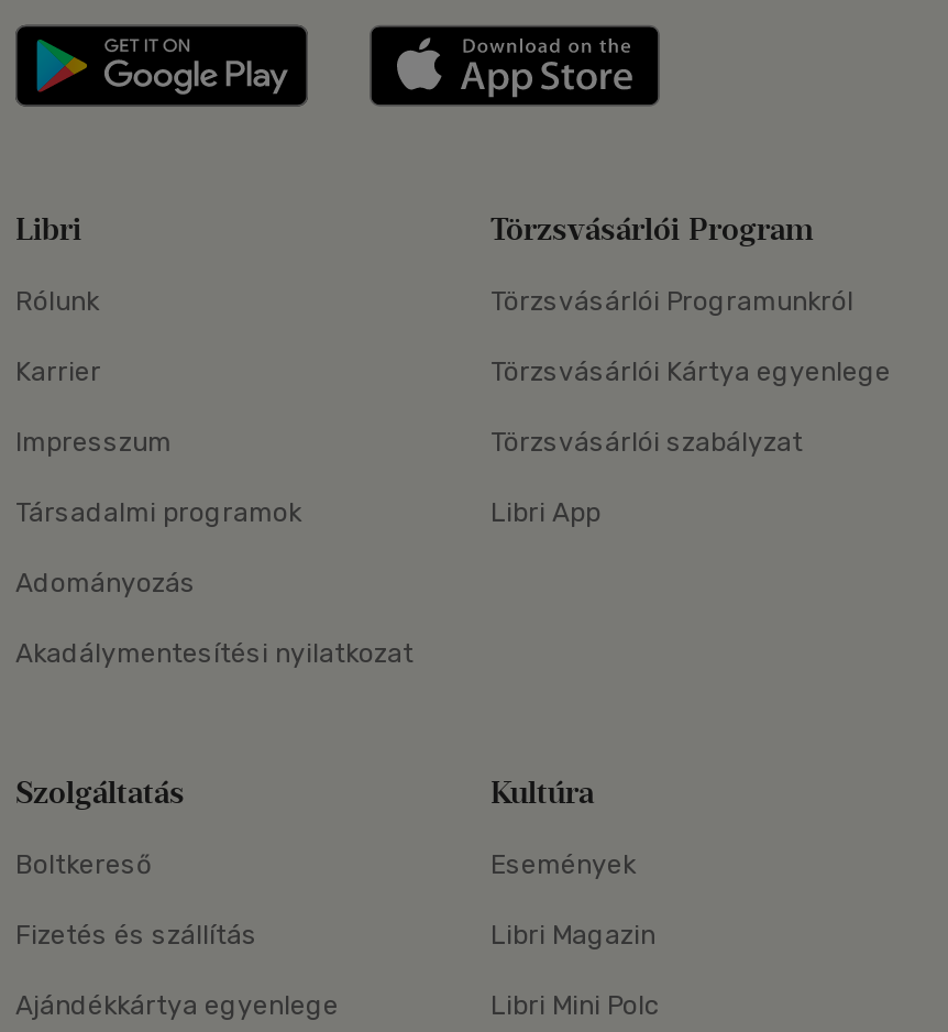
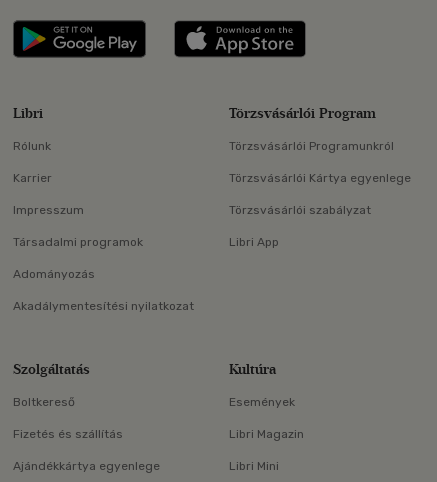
- Libri Mini Polc
+ Libri Mini
